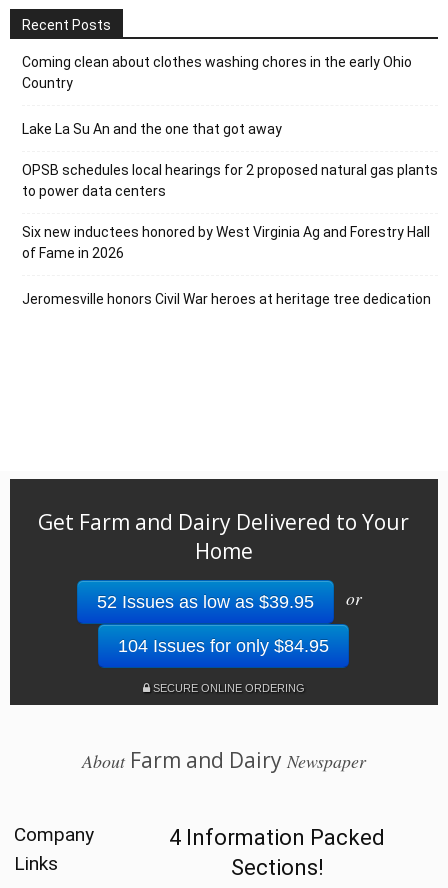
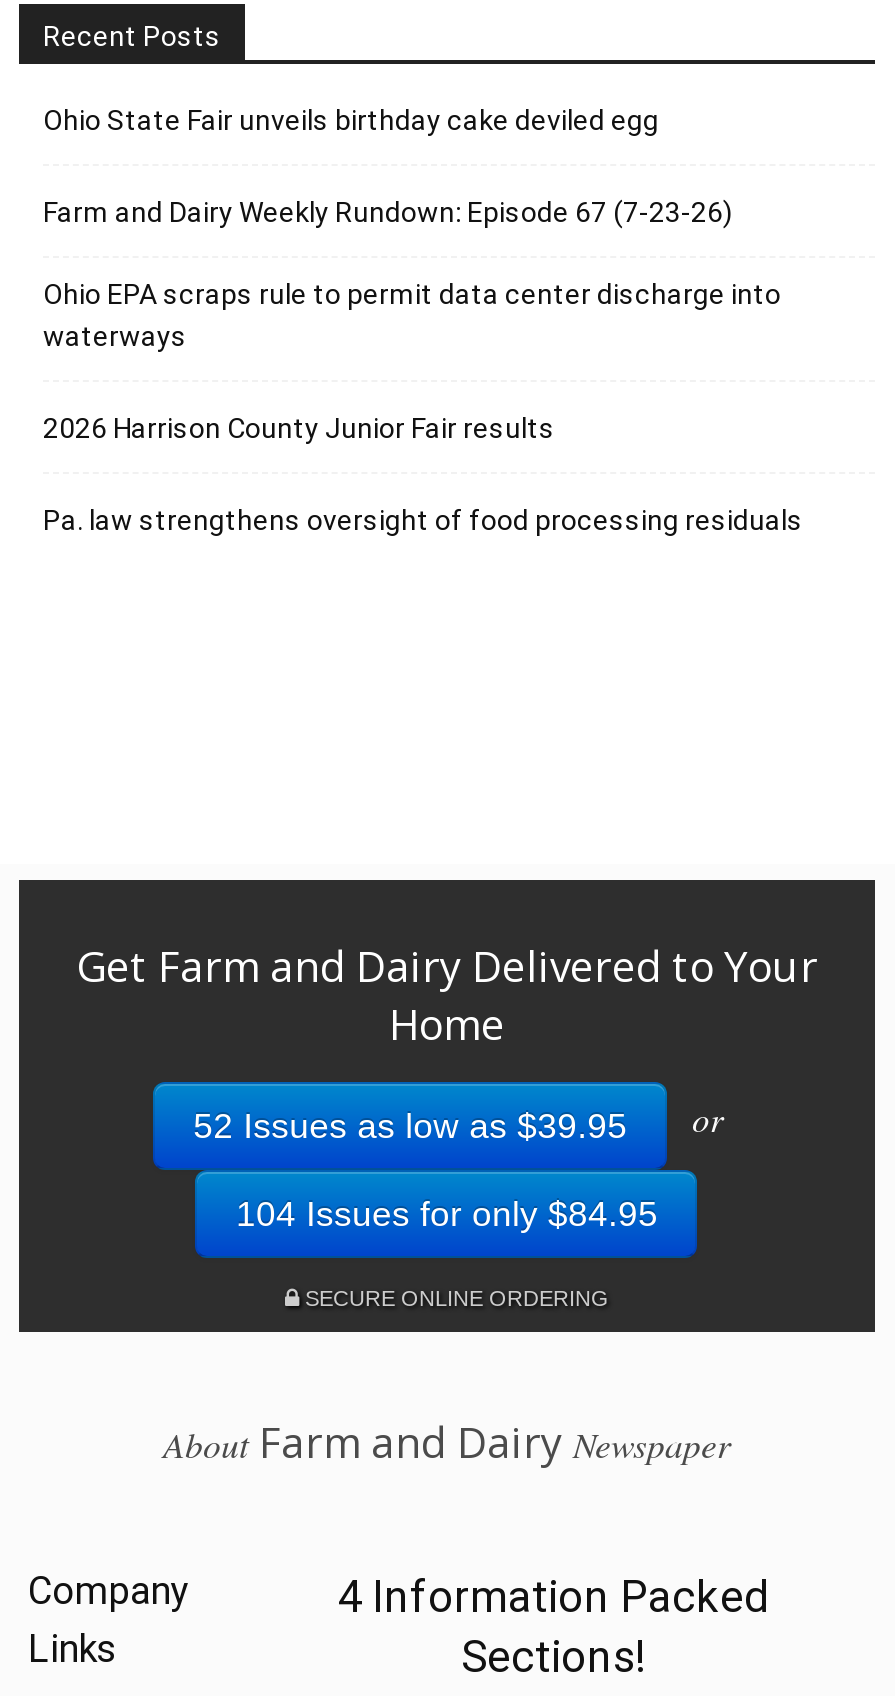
- Coming clean about clothes washing chores in the early Ohio
- Country
+ Ohio State Fair unveils birthday cake deviled egg

- Lake La Su An and the one that got away
+ Farm and Dairy Weekly Rundown: Episode 67 (7-23-26)

- OPSB schedules local hearings for 2 proposed natural gas plants
- to power data centers
+ Ohio EPA scraps rule to permit data center discharge into
+ waterways

- Six new inductees honored by West Virginia Ag and Forestry Hall
- of Fame in 2026
+ 2026 Harrison County Junior Fair results

- Jeromesville honors Civil War heroes at heritage tree dedication
+ Pa. law strengthens oversight of food processing residuals
